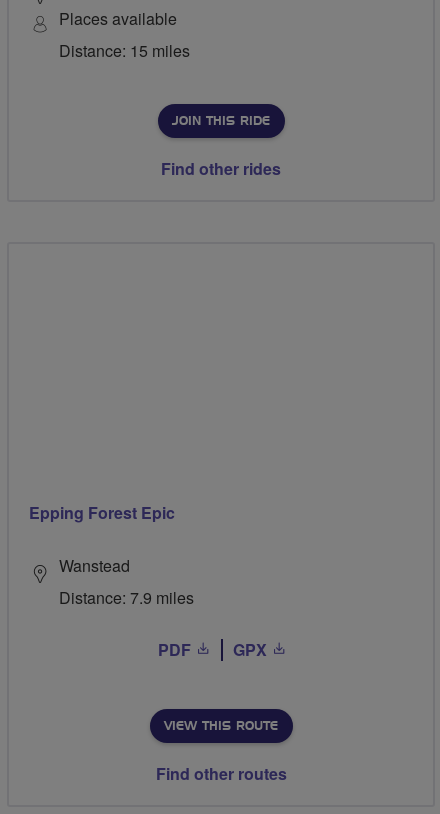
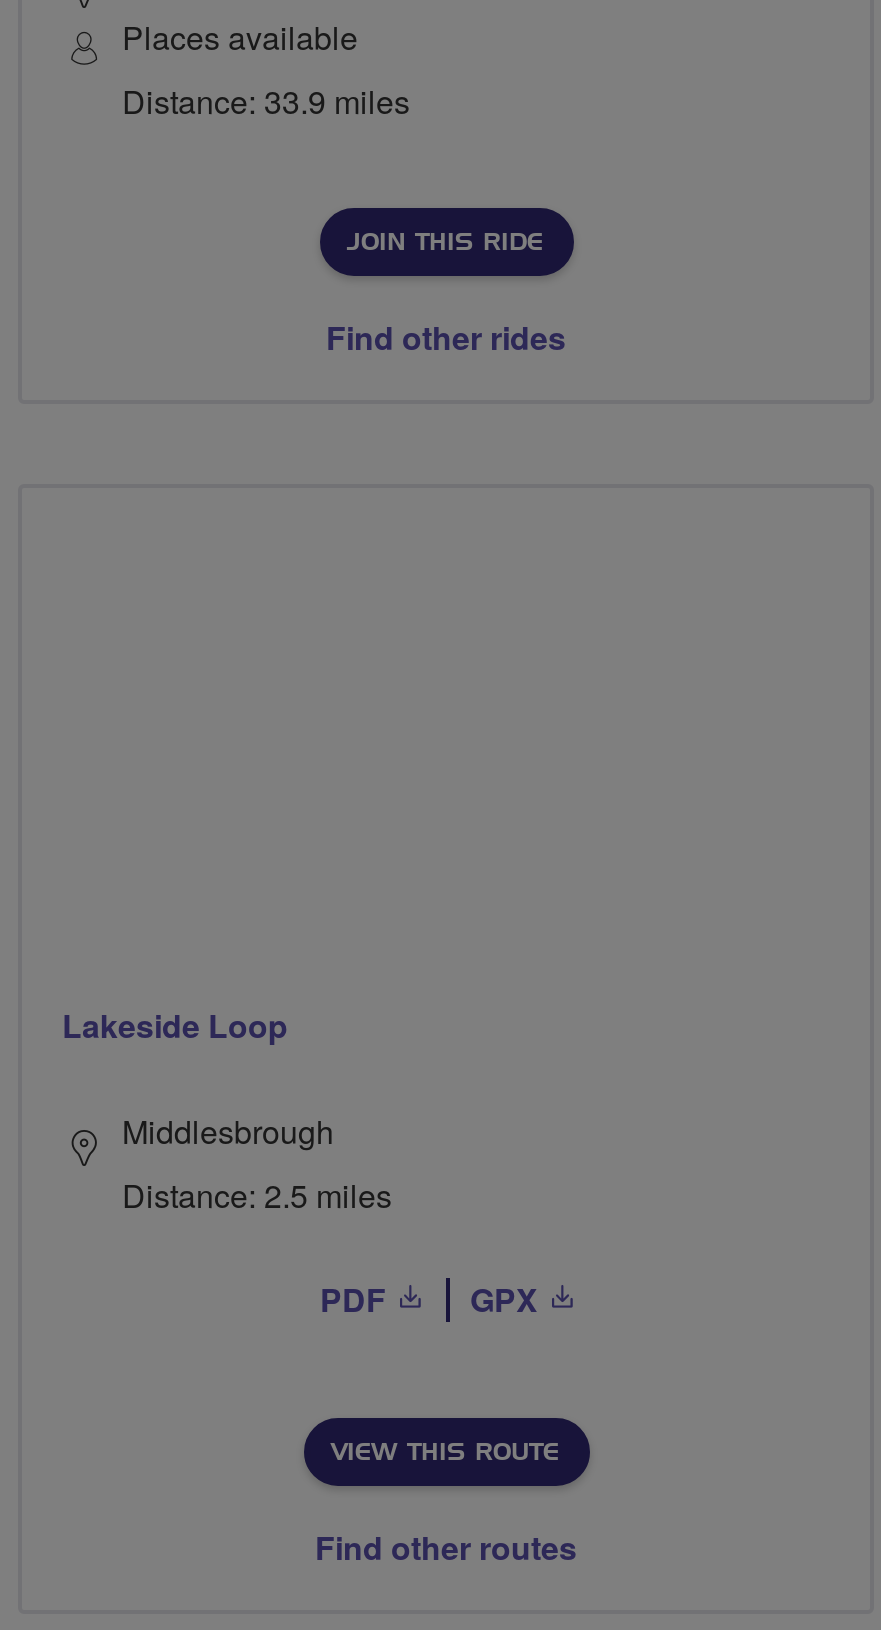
- Distance: 15 miles
+ Distance: 33.9 miles

- Epping Forest Epic
+ Lakeside Loop

- Wanstead
- Distance: 7.9 miles
+ Middlesbrough
+ Distance: 2.5 miles
